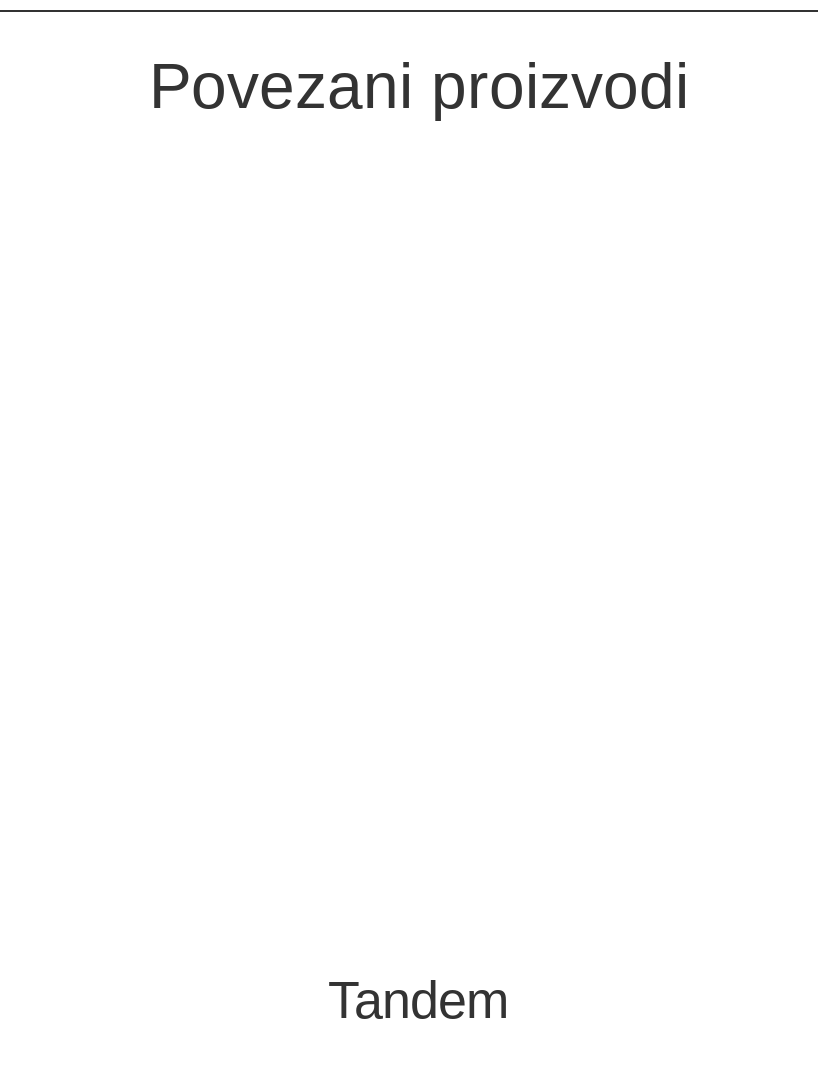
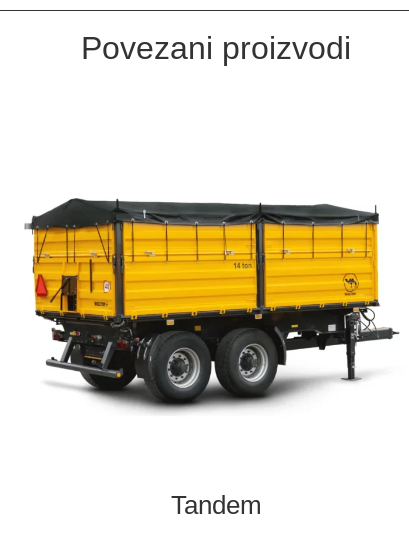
+ [image]
